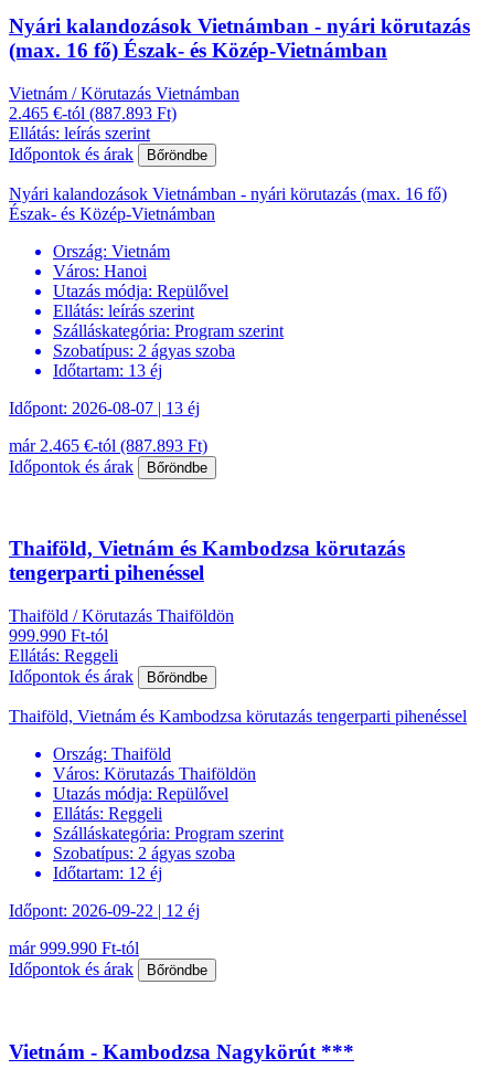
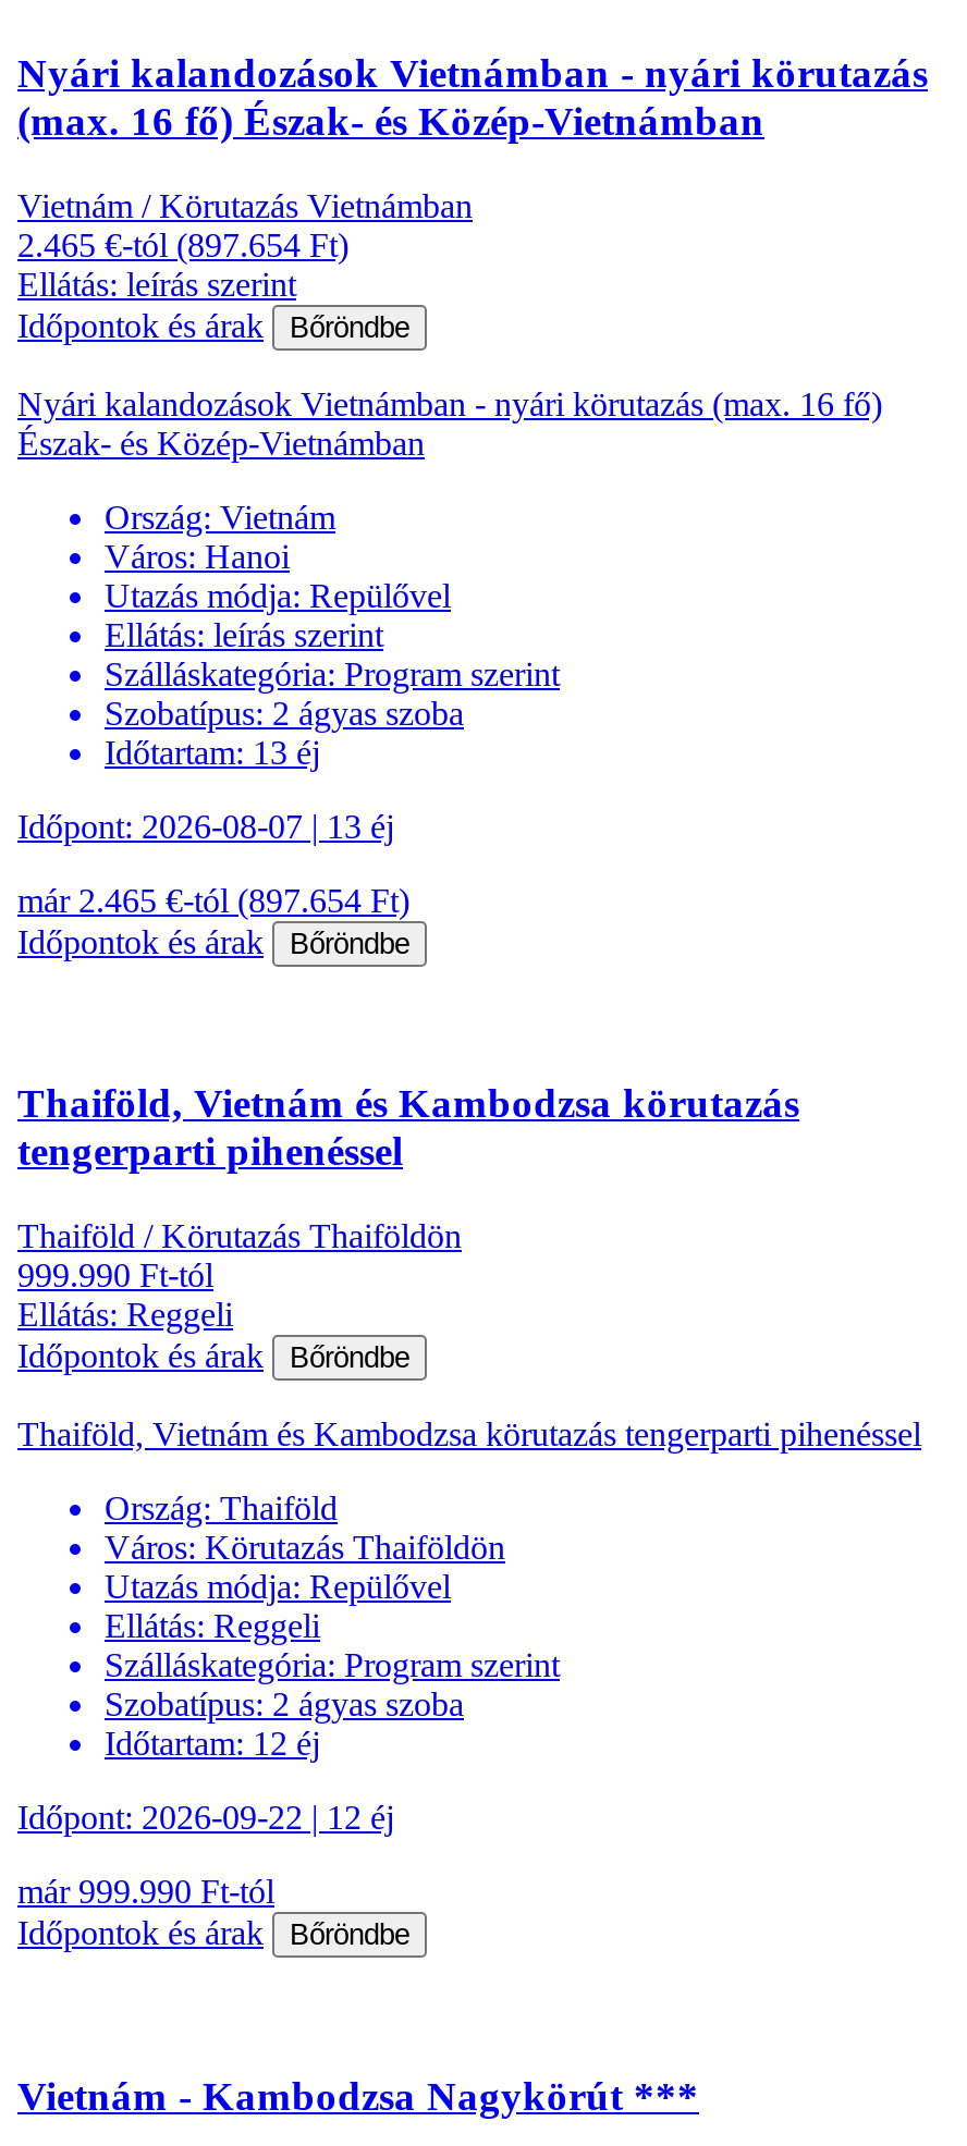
- 2.465 €-tól (887.893 Ft)
+ 2.465 €-tól (897.654 Ft)

- már 2.465 €-tól (887.893 Ft)
+ már 2.465 €-tól (897.654 Ft)
